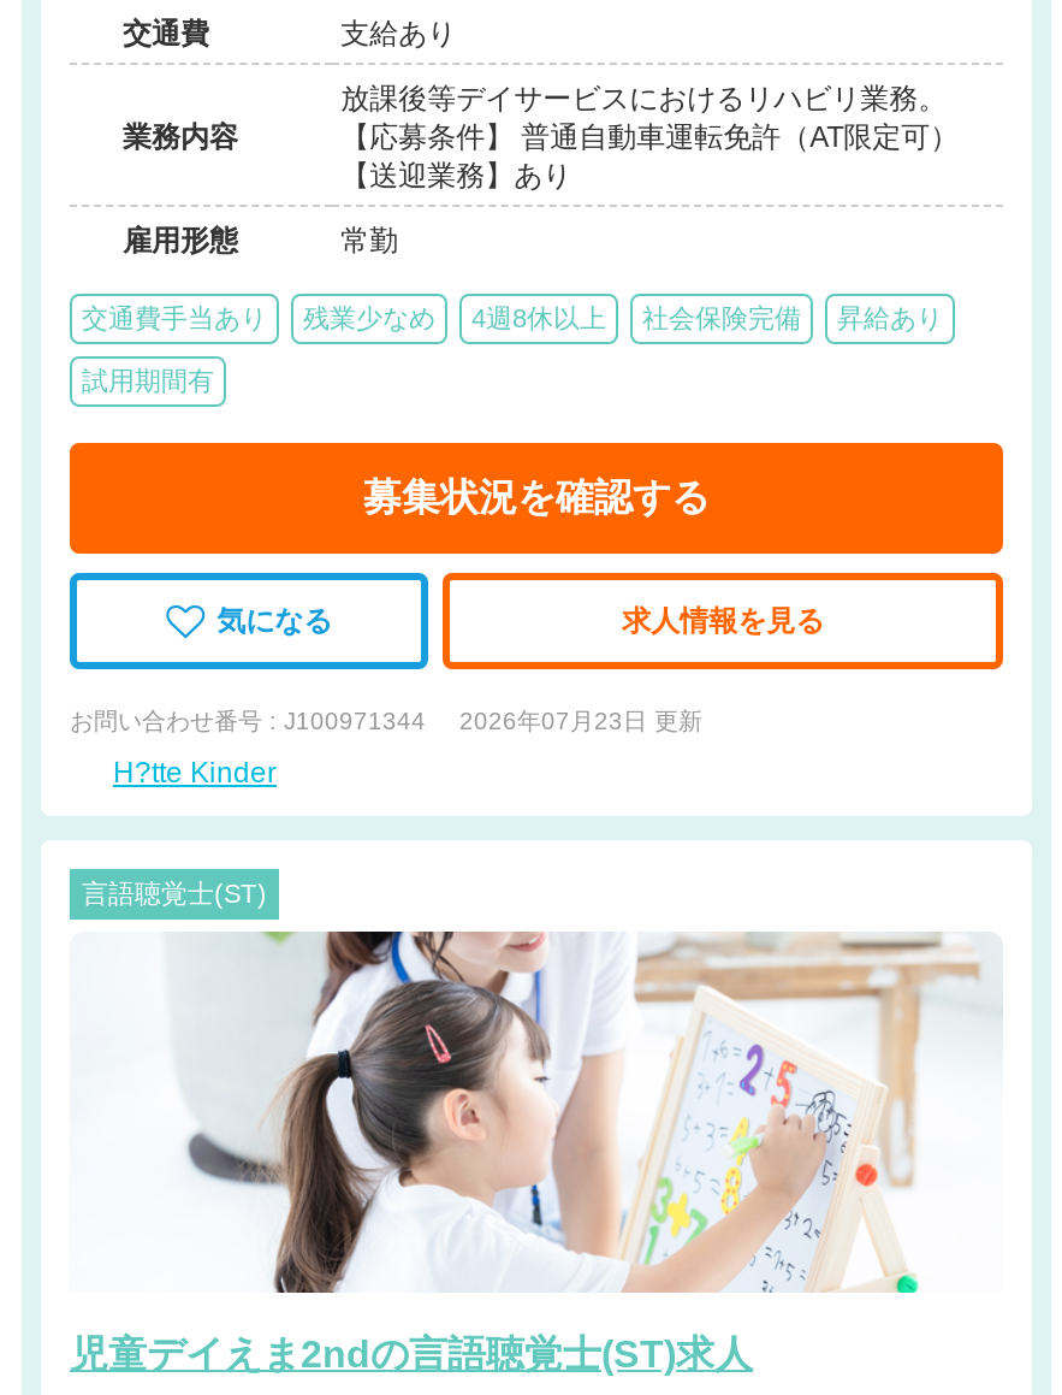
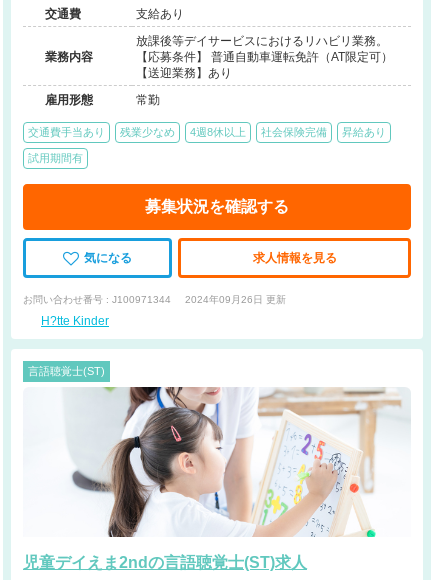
- お問い合わせ番号 : J100971344 2026年07月23日 更新
+ お問い合わせ番号 : J100971344 2024年09月26日 更新
